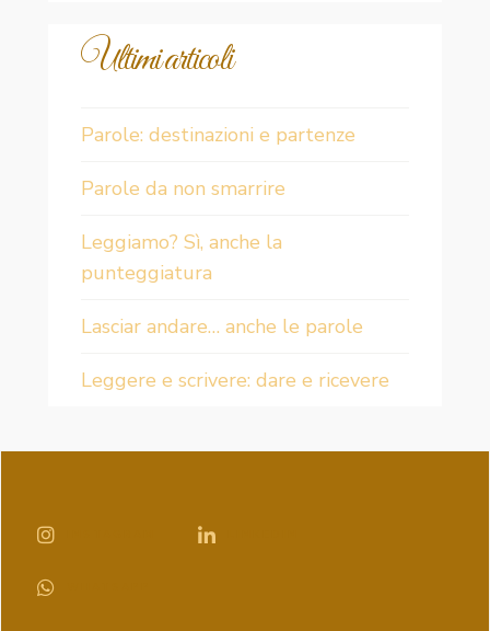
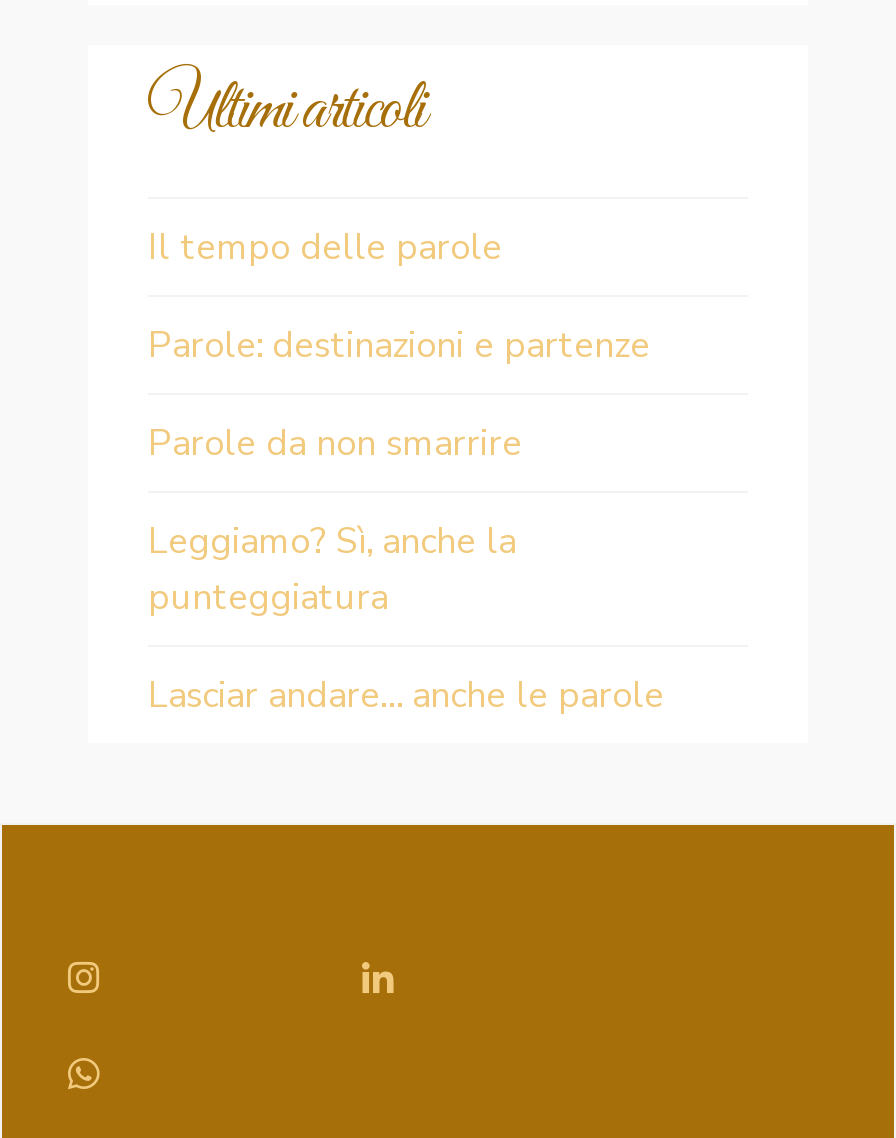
+ Il tempo delle parole

moved down: Parole: destinazioni e partenze | Parole da non smarrire | Leggiamo? Sì, anche la | punteggiatura | Lasciar andare… anche le parole

- Leggere e scrivere: dare e ricevere
